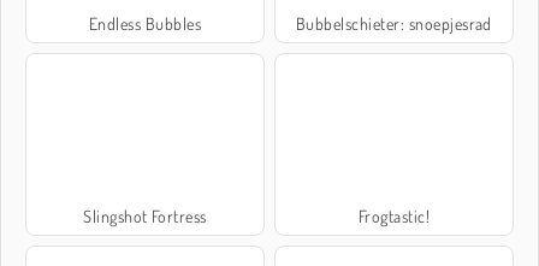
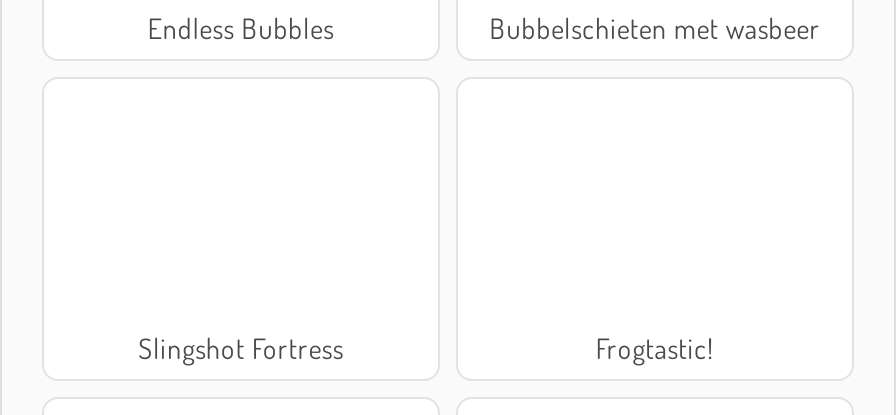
- Bubbelschieter: snoepjesrad
+ Bubbelschieten met wasbeer
